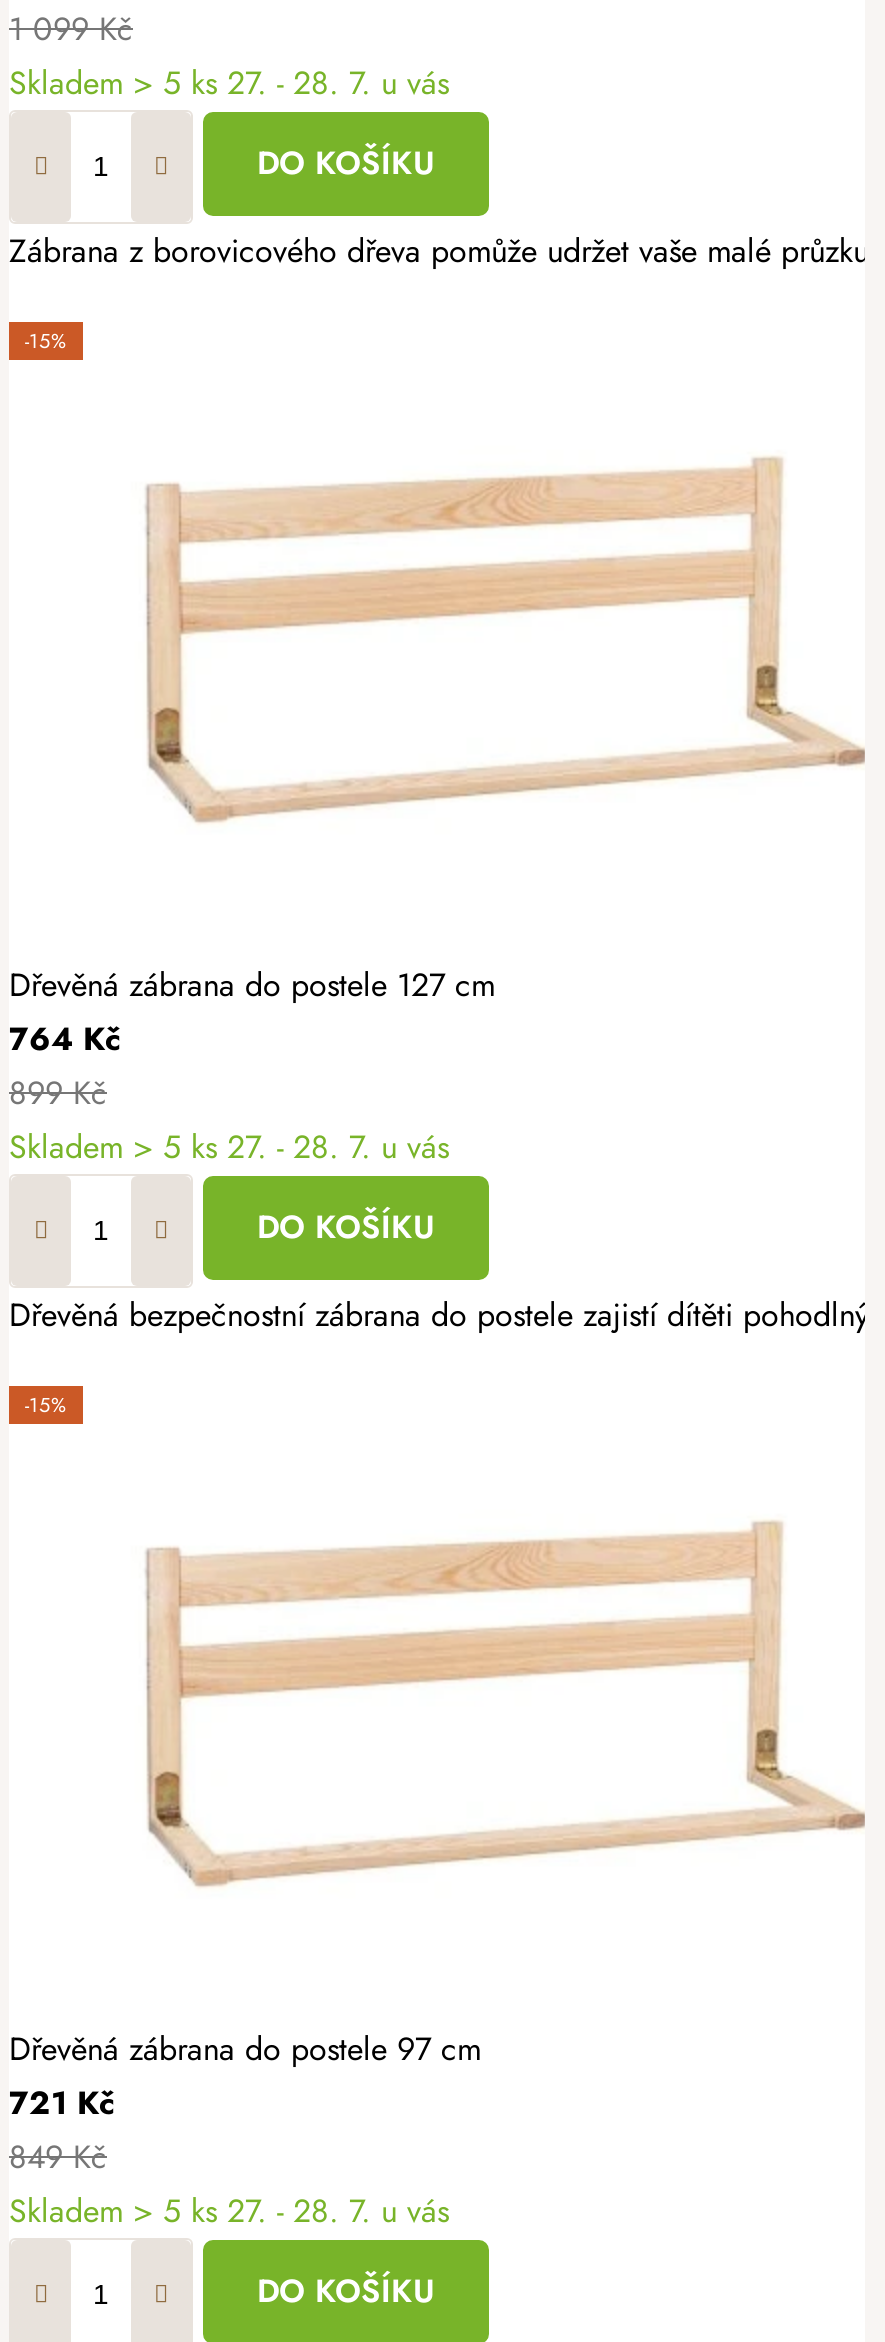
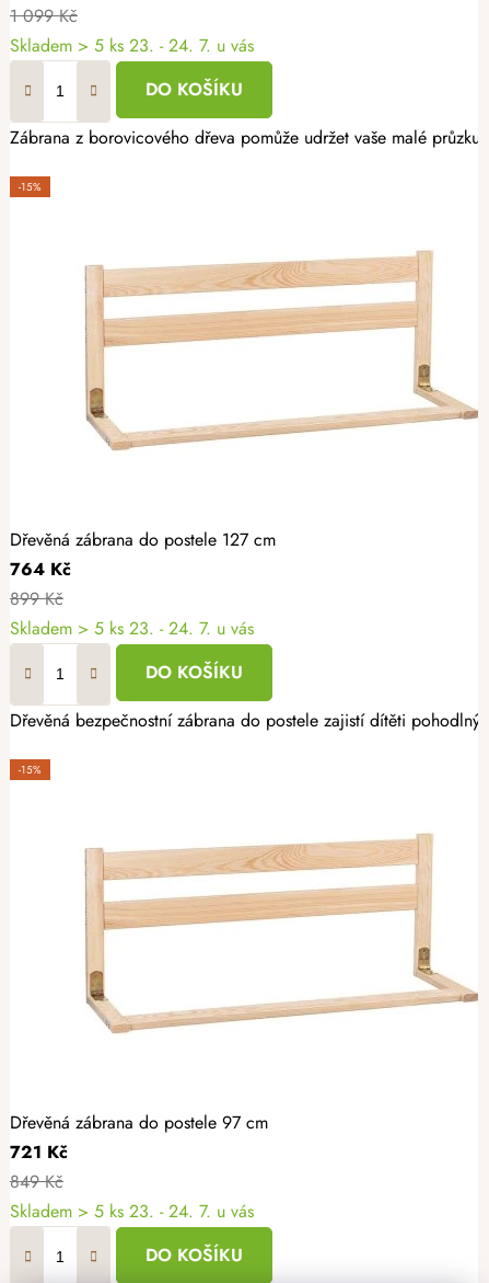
- Skladem > 5 ks 27. - 28. 7. u vás
+ Skladem > 5 ks 23. - 24. 7. u vás

- Skladem > 5 ks 27. - 28. 7. u vás
+ Skladem > 5 ks 23. - 24. 7. u vás

- Skladem > 5 ks 27. - 28. 7. u vás
+ Skladem > 5 ks 23. - 24. 7. u vás
